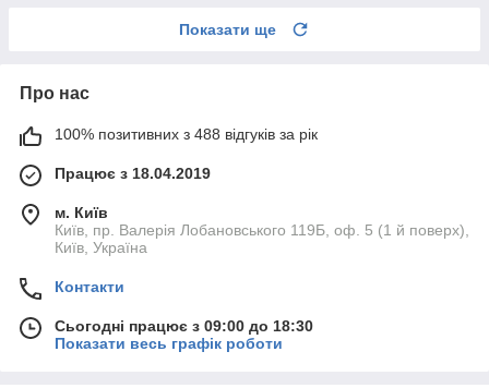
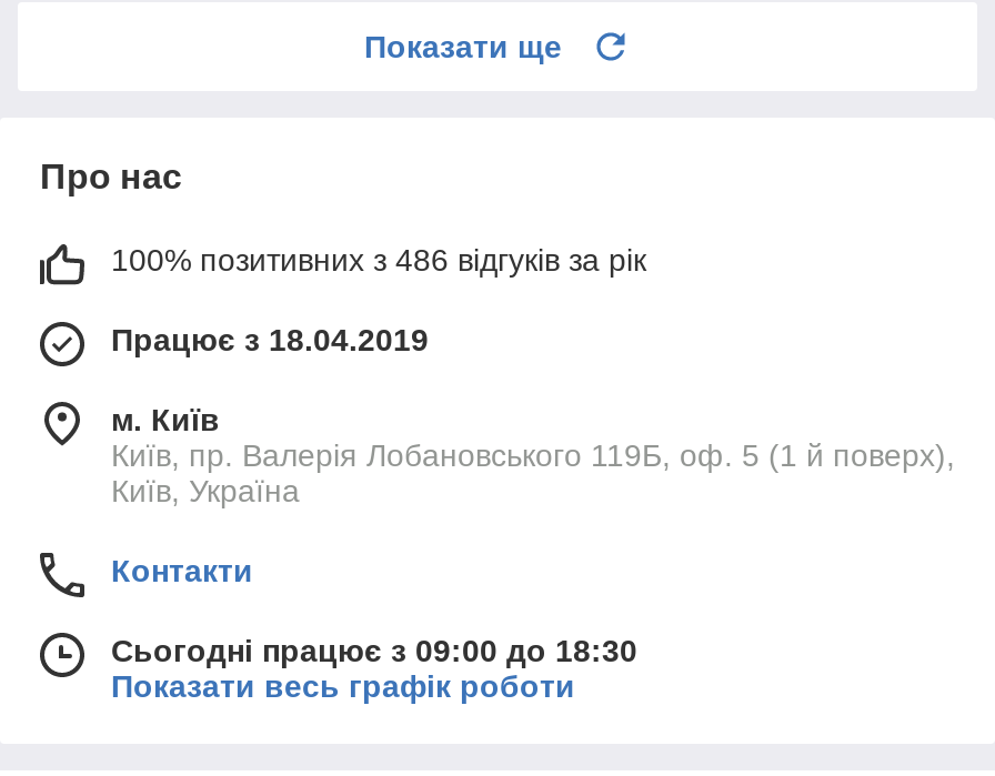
- 100% позитивних з 488 відгуків за рік
+ 100% позитивних з 486 відгуків за рік
